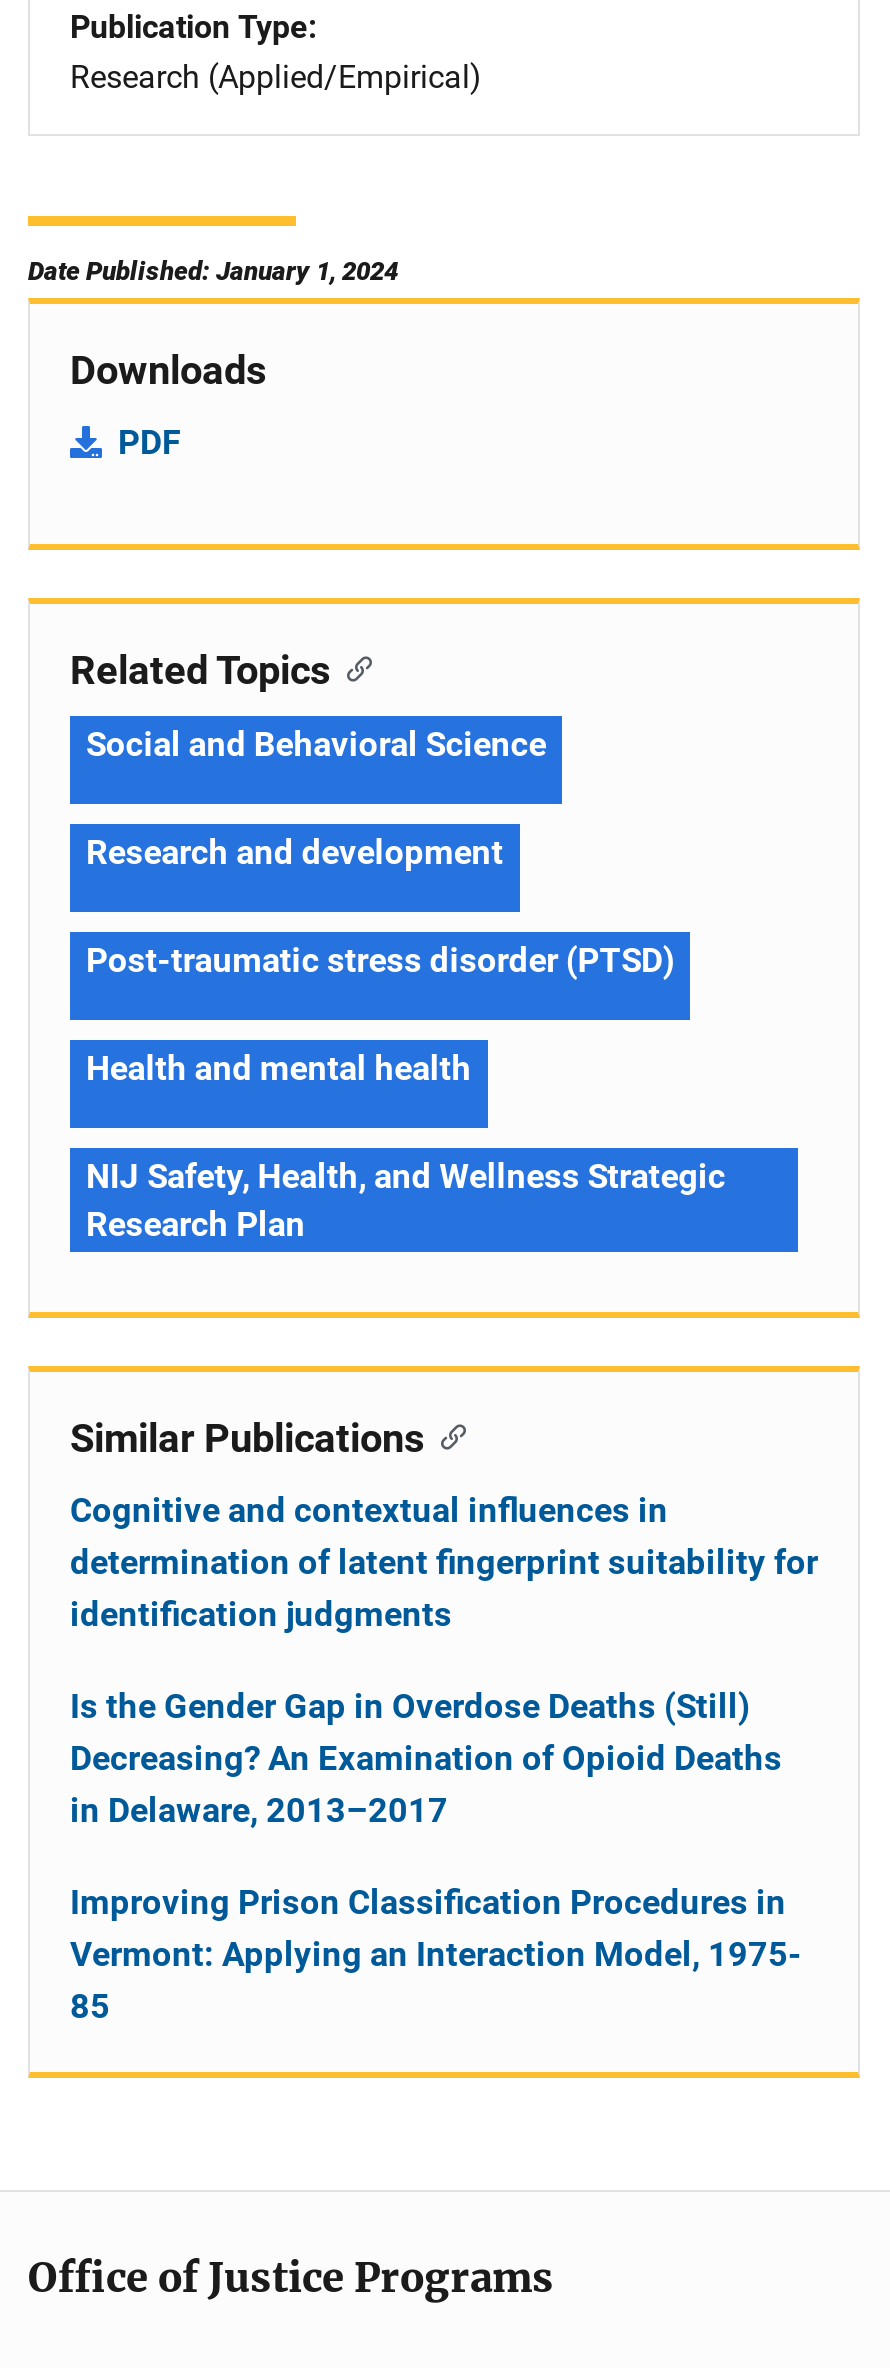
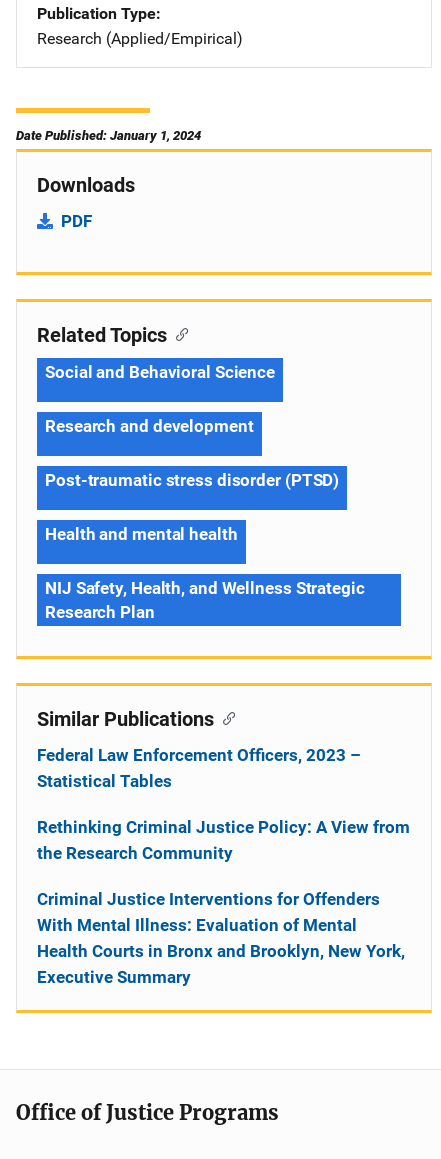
- Cognitive and contextual influences in
- determination of latent fingerprint suitability for
- identification judgments
+ Federal Law Enforcement Officers, 2023 –
+ Statistical Tables

- Is the Gender Gap in Overdose Deaths (Still)
- Decreasing? An Examination of Opioid Deaths
- in Delaware, 2013–2017
+ Rethinking Criminal Justice Policy: A View from
+ the Research Community

- Improving Prison Classification Procedures in
- Vermont: Applying an Interaction Model, 1975-
- 85
+ Criminal Justice Interventions for Offenders
+ With Mental Illness: Evaluation of Mental
+ Health Courts in Bronx and Brooklyn, New York,
+ Executive Summary
